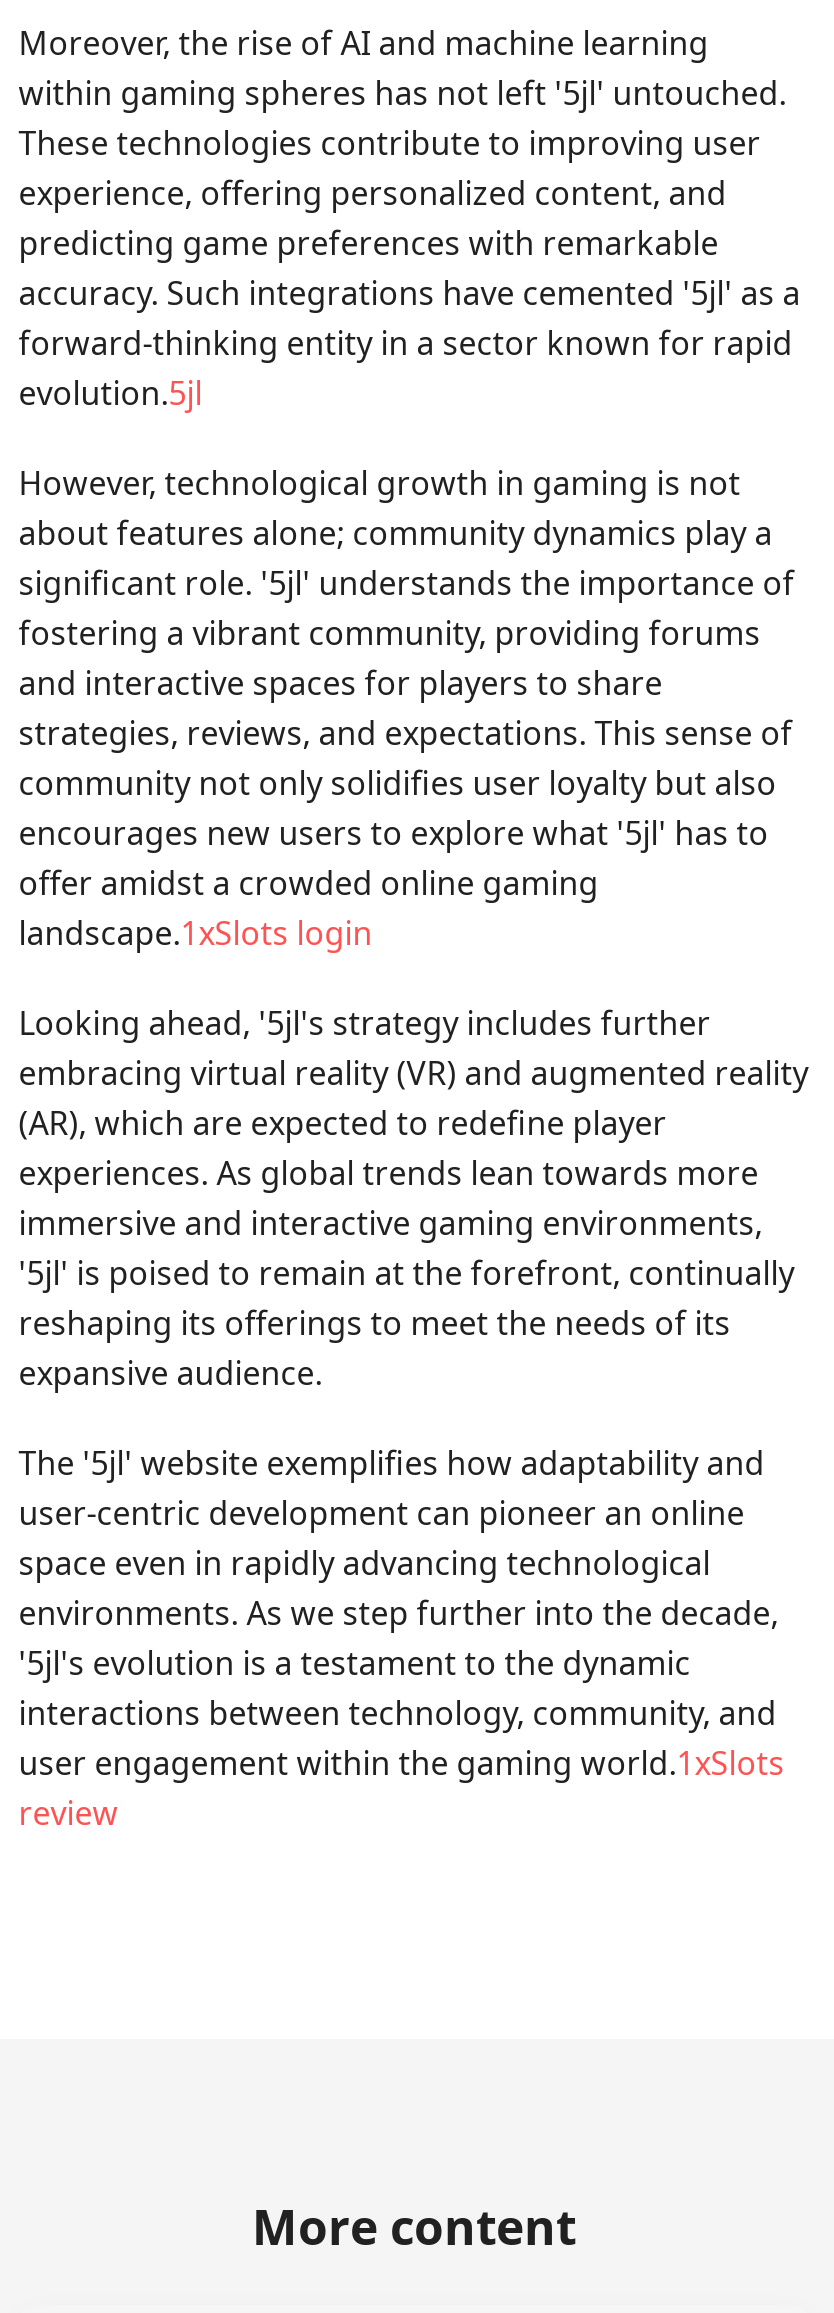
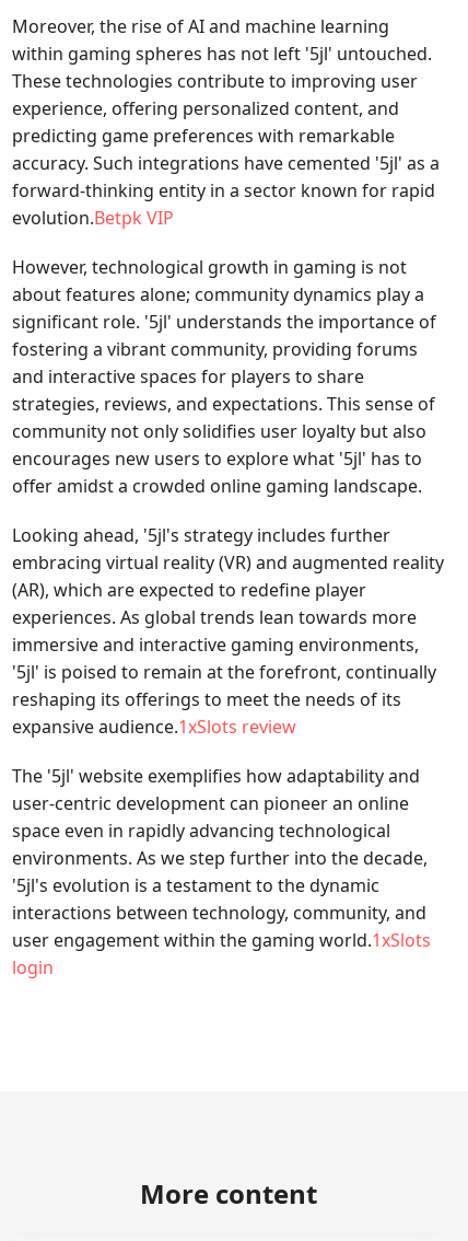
- evolution.5jl
+ evolution.Betpk VIP

- offer amidst a crowded online gaming
- landscape.1xSlots login
+ offer amidst a crowded online gaming landscape.

- expansive audience.
+ expansive audience.1xSlots review

- review
+ login
